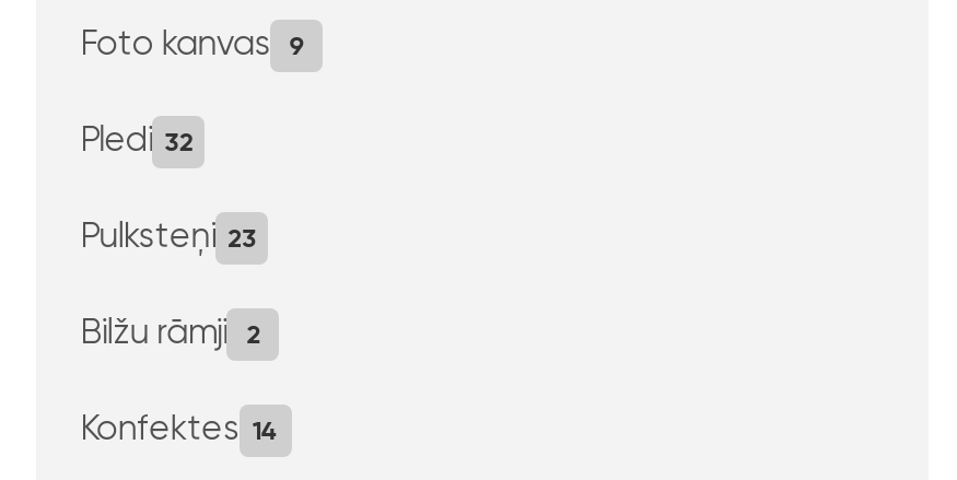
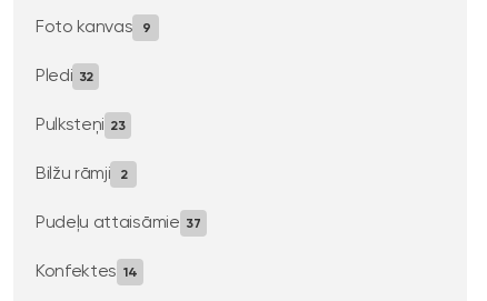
+ Pudeļu attaisāmie 37
